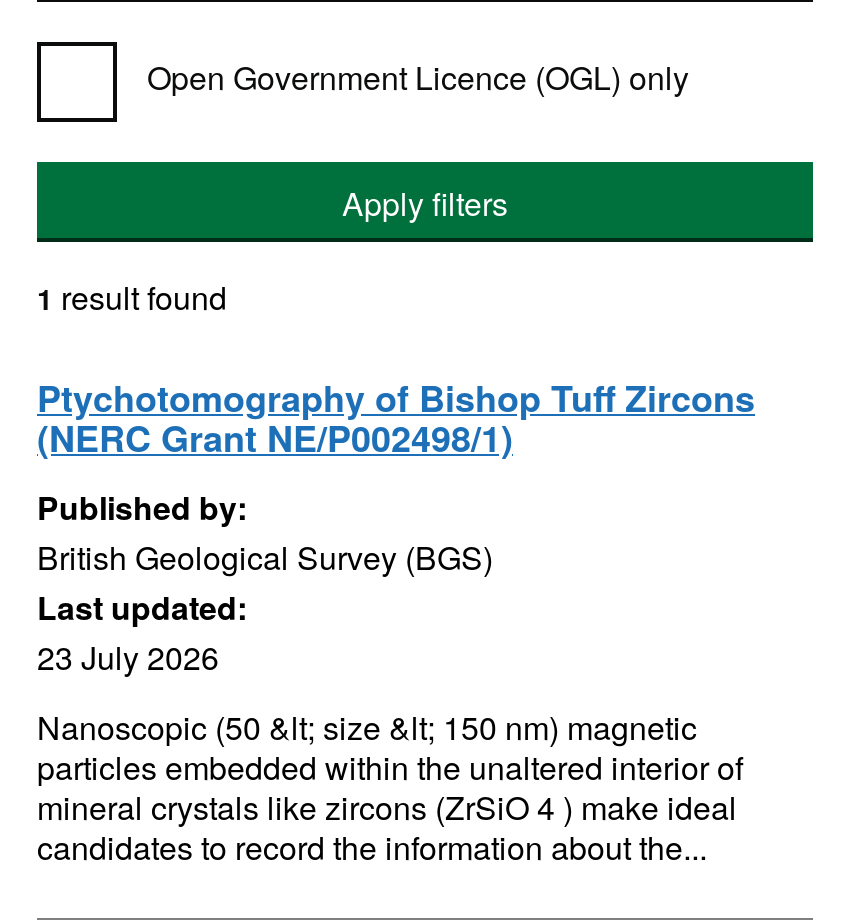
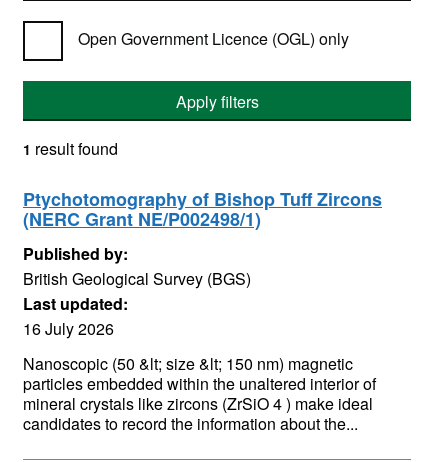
- 23 July 2026
+ 16 July 2026
